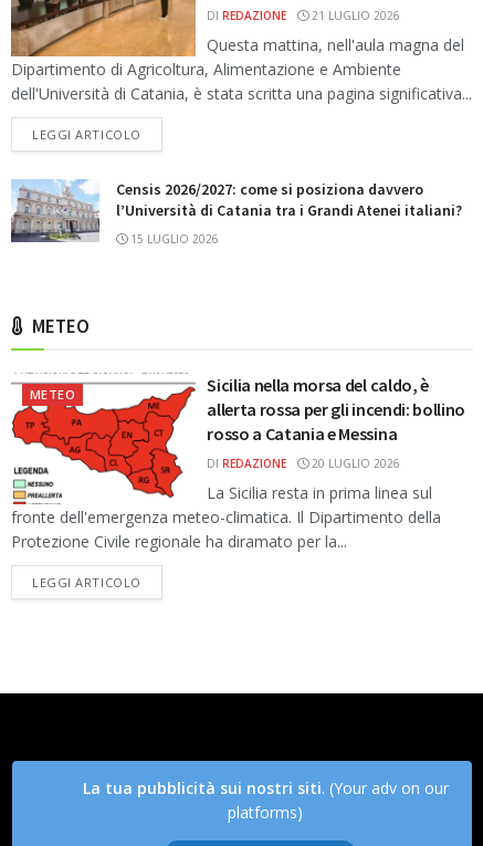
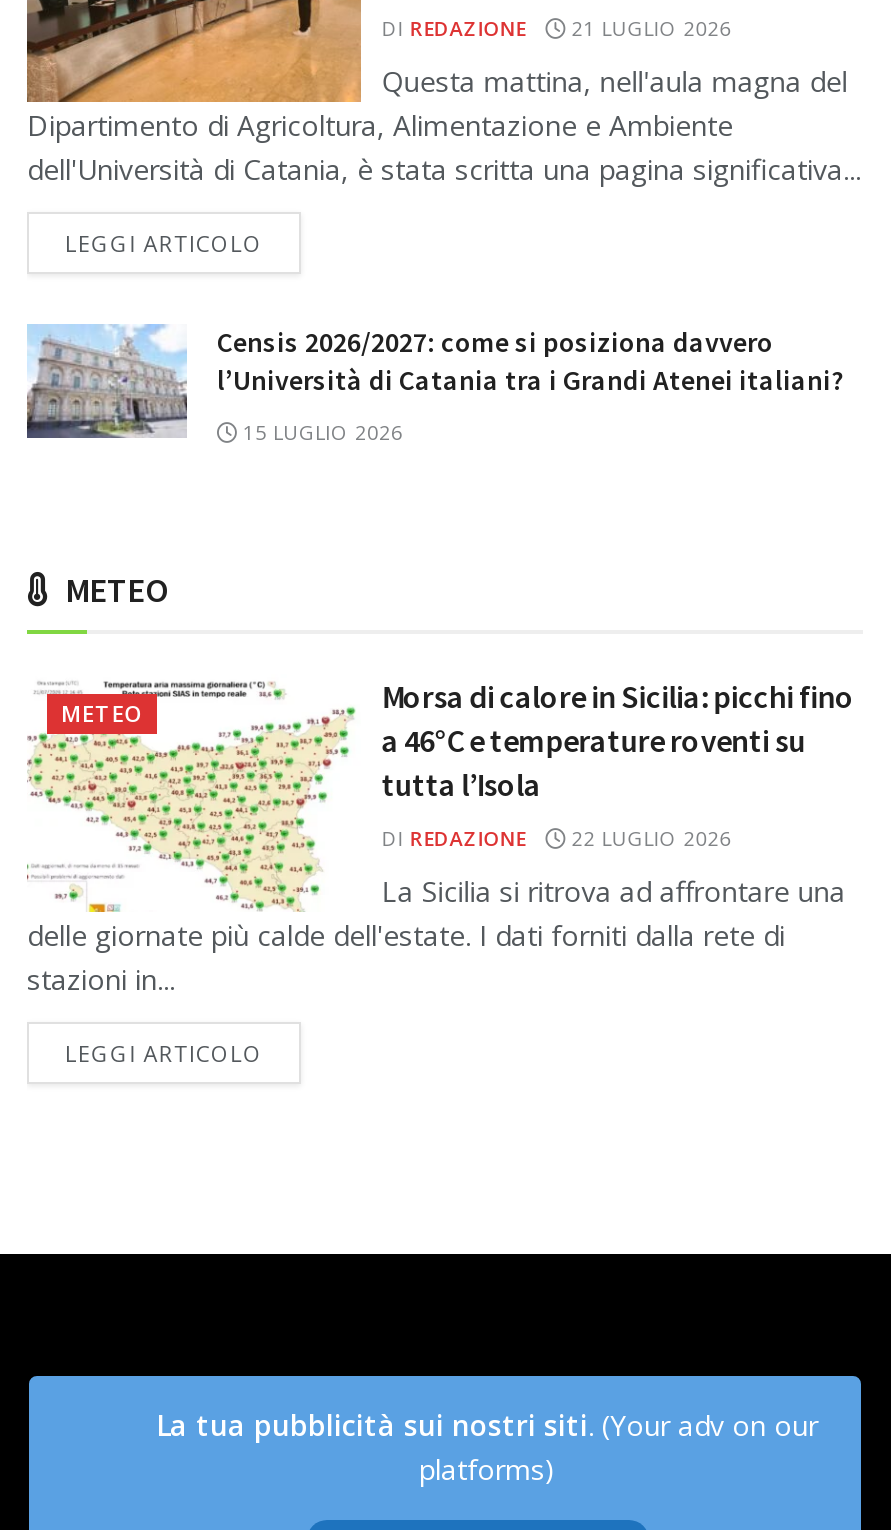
- [image]
- La Sicilia resta in prima linea sul
- fronte dell'emergenza meteo-climatica. Il Dipartimento della
- Protezione Civile regionale ha diramato per la...
+ [image]
+ La Sicilia si ritrova ad affrontare una
+ delle giornate più calde dell'estate. I dati forniti dalla rete di
+ stazioni in...

- Sicilia nella morsa del caldo, è
- allerta rossa per gli incendi: bollino
- rosso a Catania e Messina
+ Morsa di calore in Sicilia: picchi fino
+ a 46°C e temperature roventi su
+ tutta l’Isola

- DI REDAZIONE 20 LUGLIO 2026
+ DI REDAZIONE 22 LUGLIO 2026
